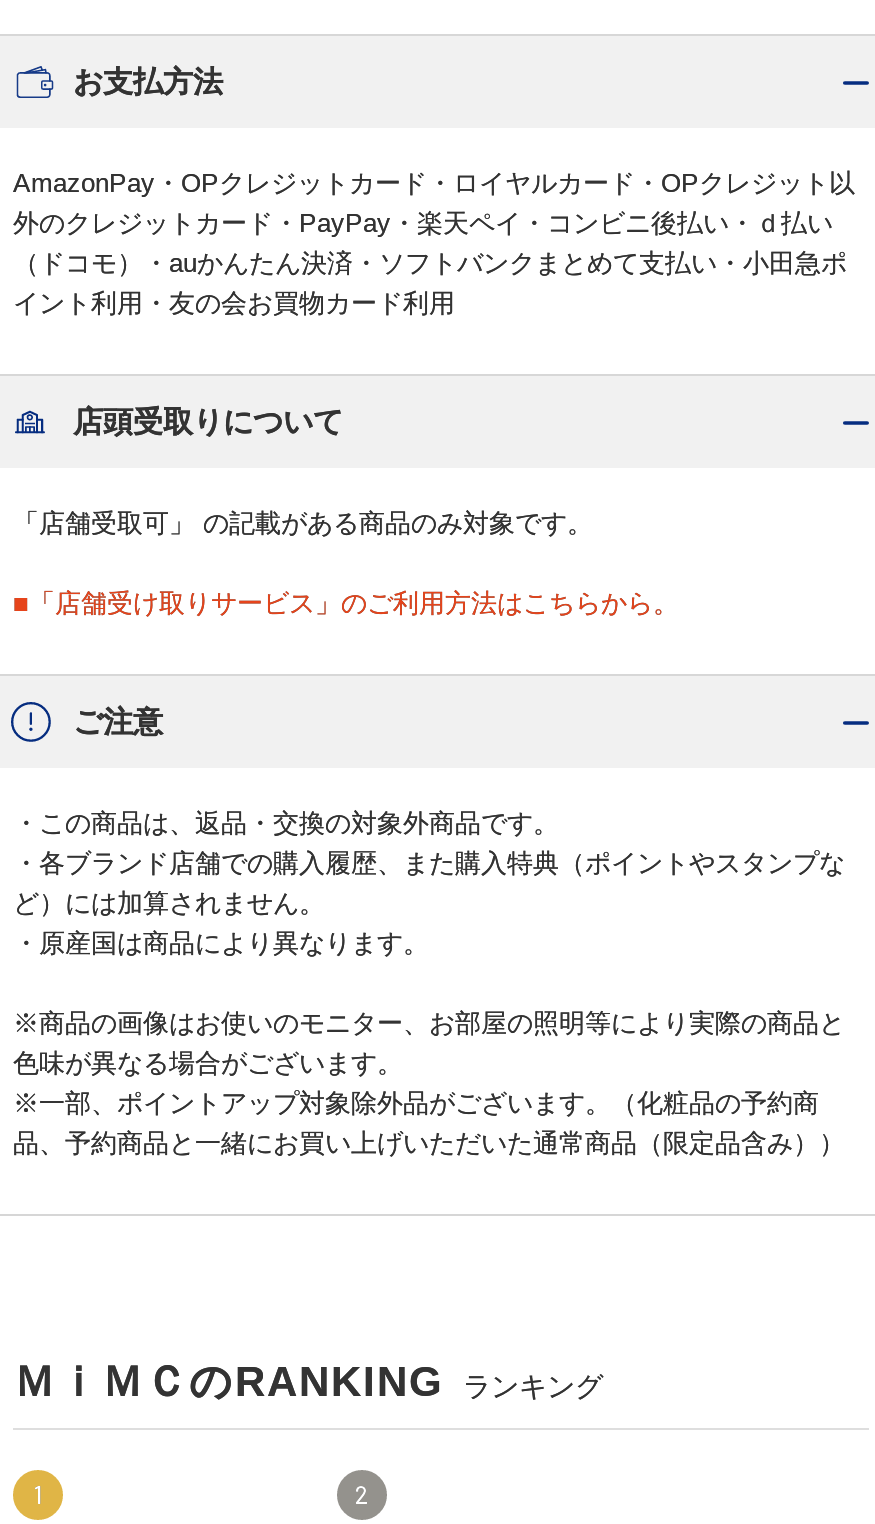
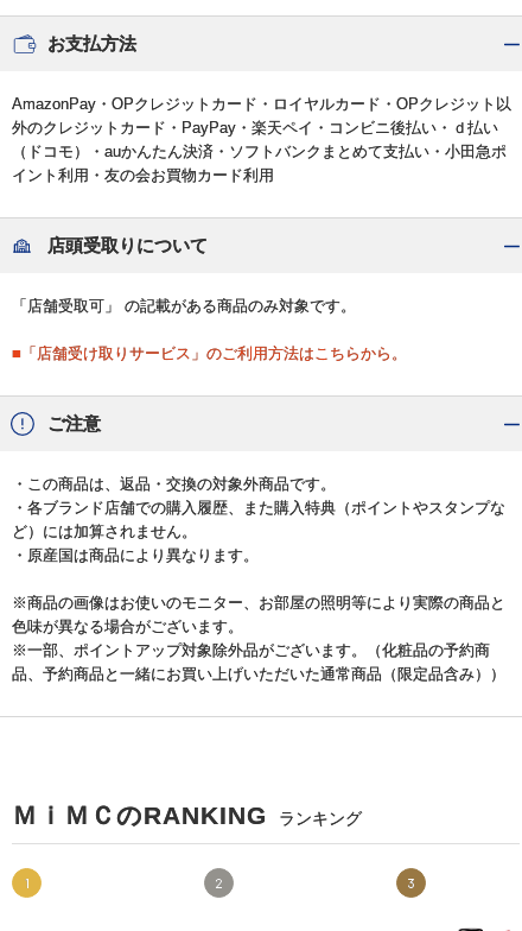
+ 3
